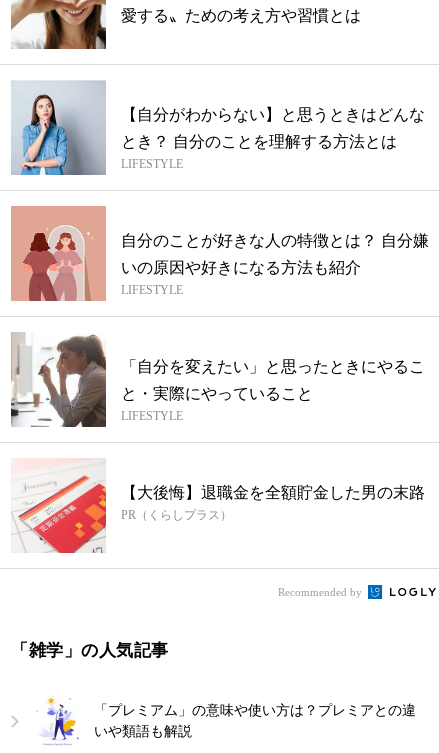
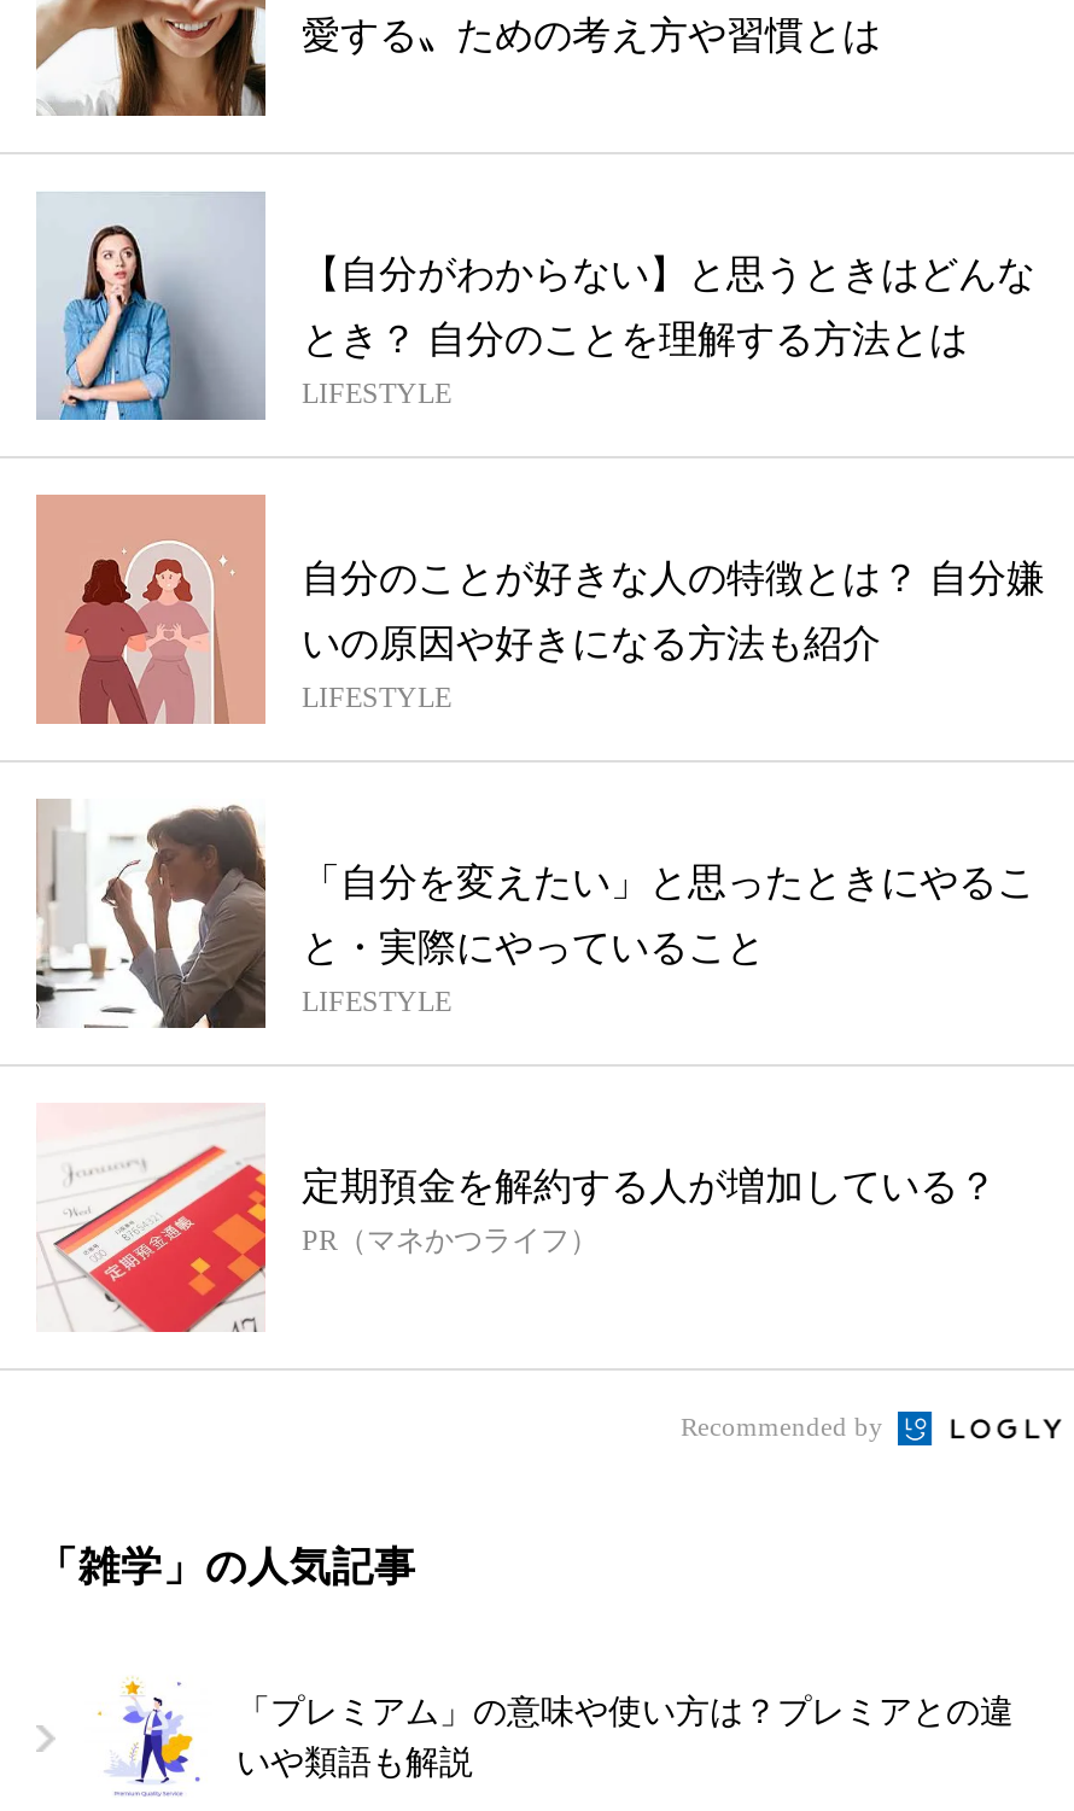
- 【大後悔】退職金を全額貯金した男の末路
- PR（くらしプラス）
+ 定期預金を解約する人が増加している？
+ PR（マネかつライフ）
